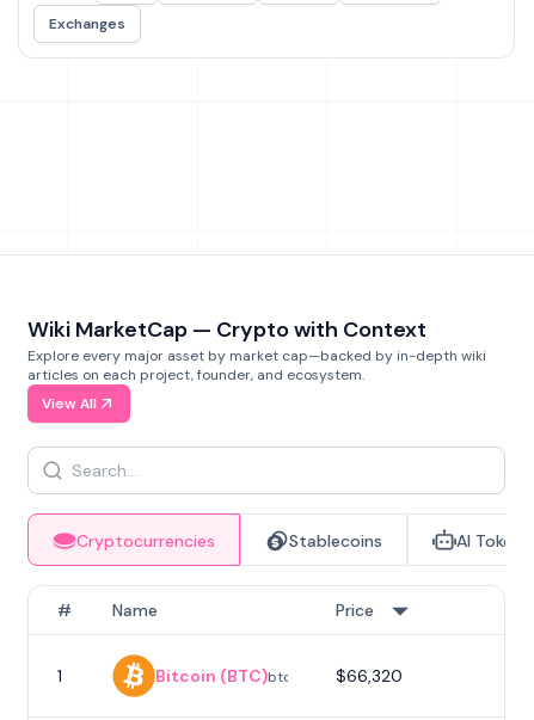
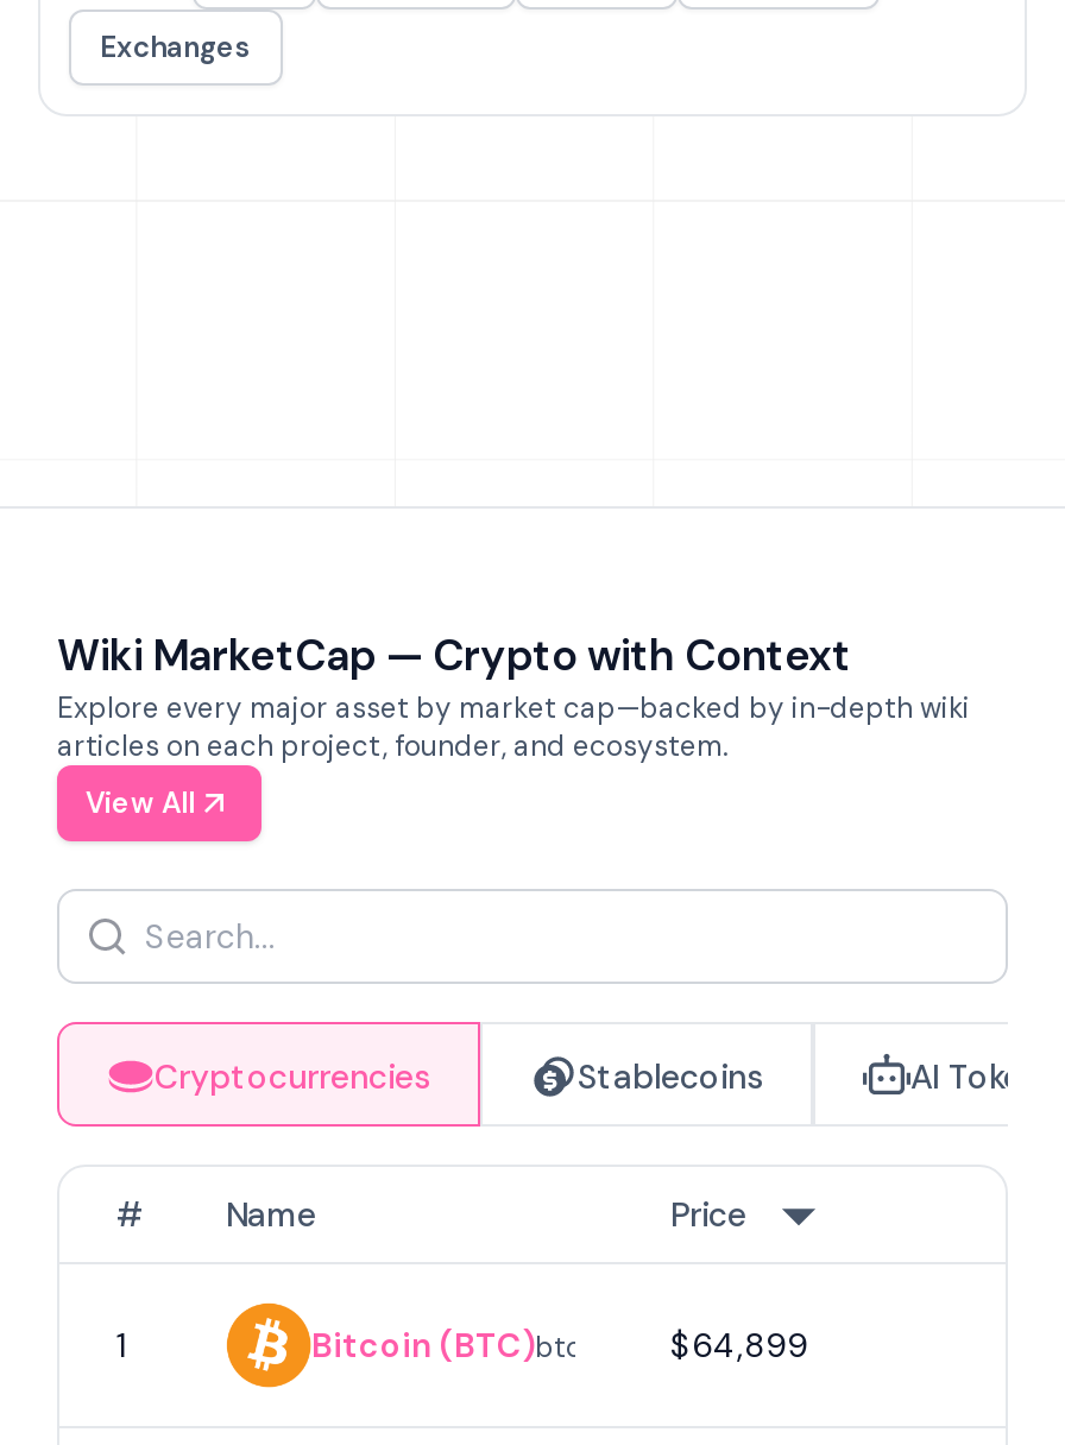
- $66,320
+ $64,899
